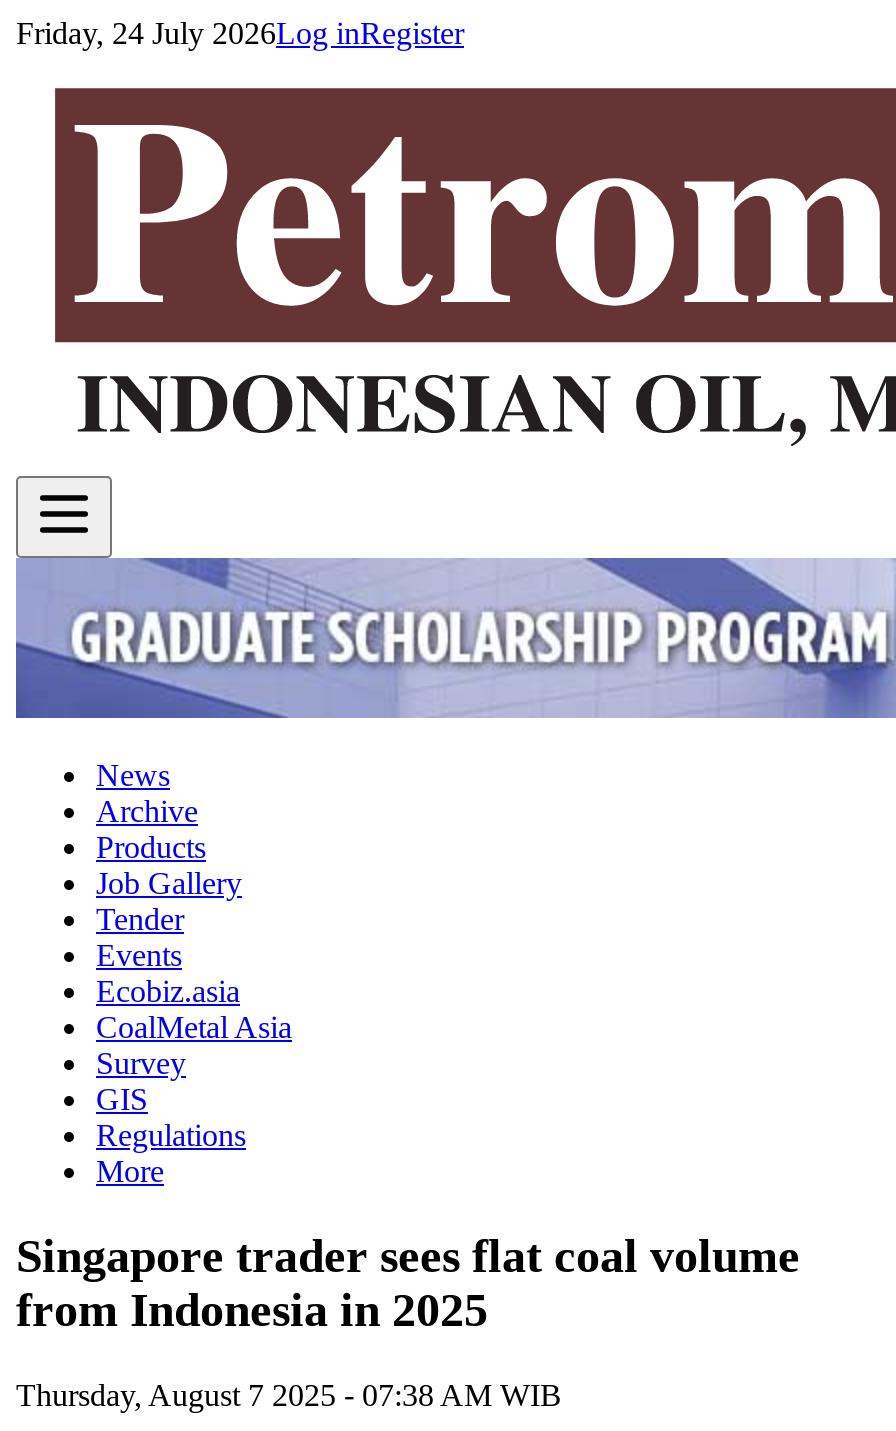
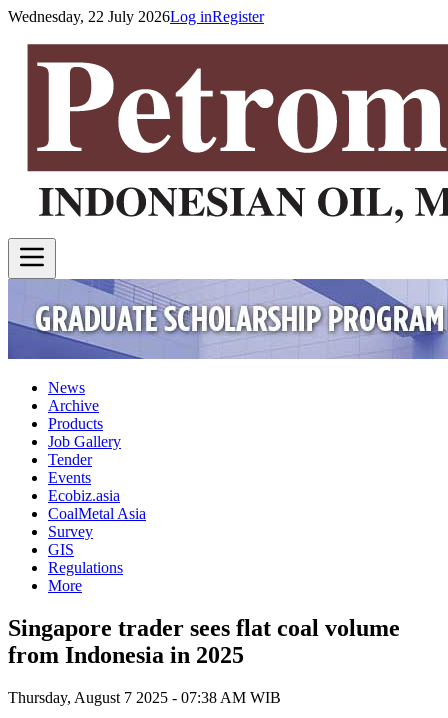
- Friday, 24 July 2026Log inRegister
+ Wednesday, 22 July 2026Log inRegister
